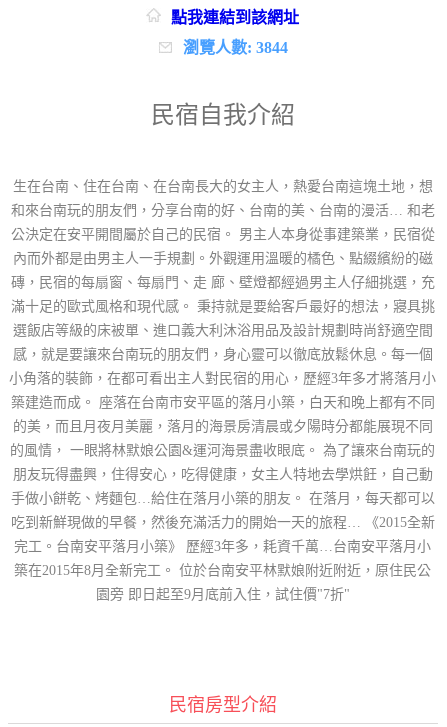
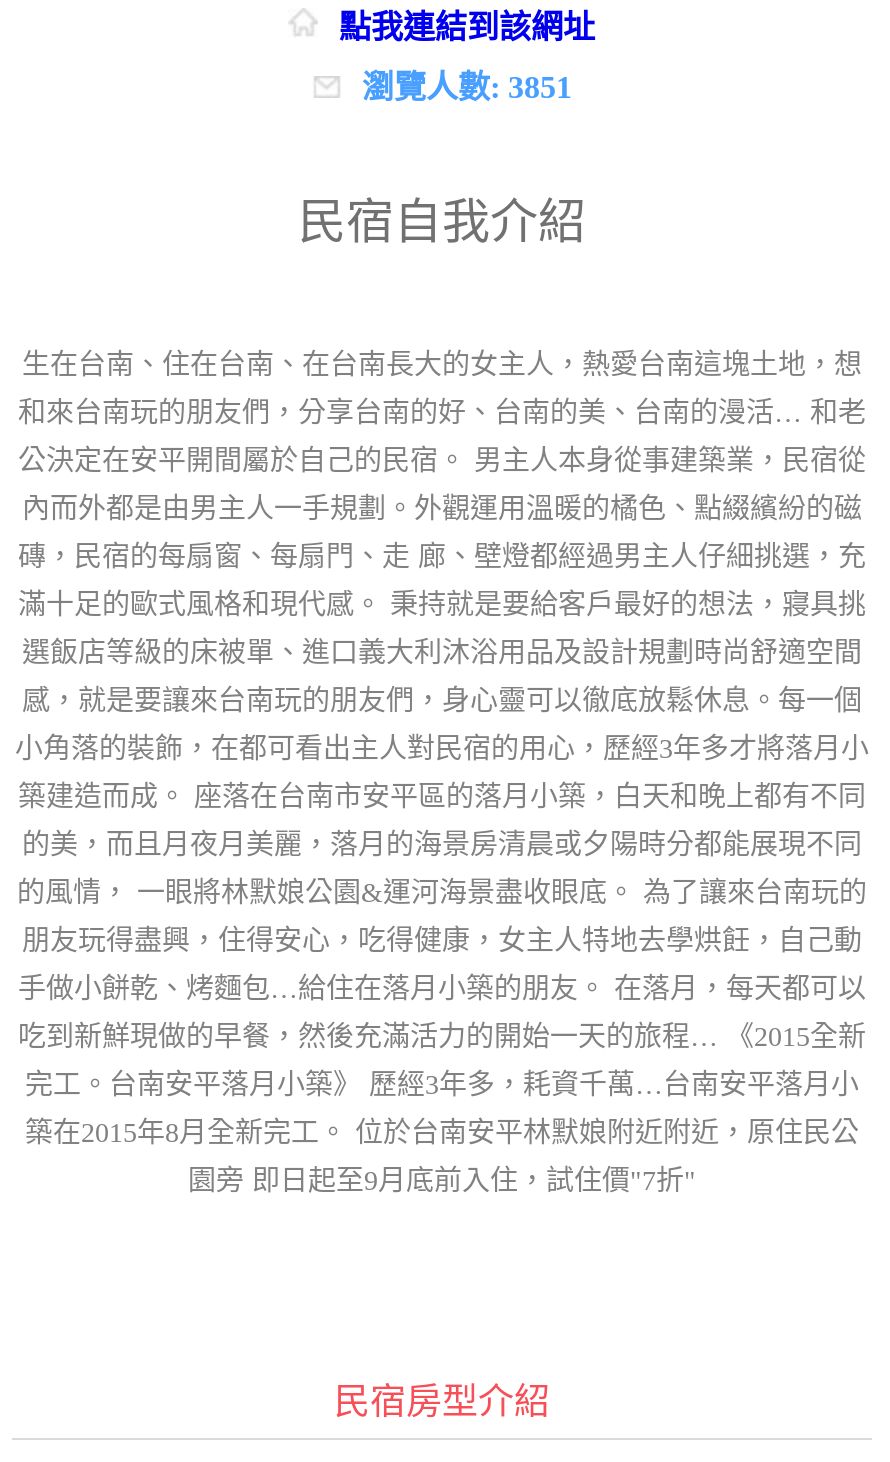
- 瀏覽人數: 3844
+ 瀏覽人數: 3851
